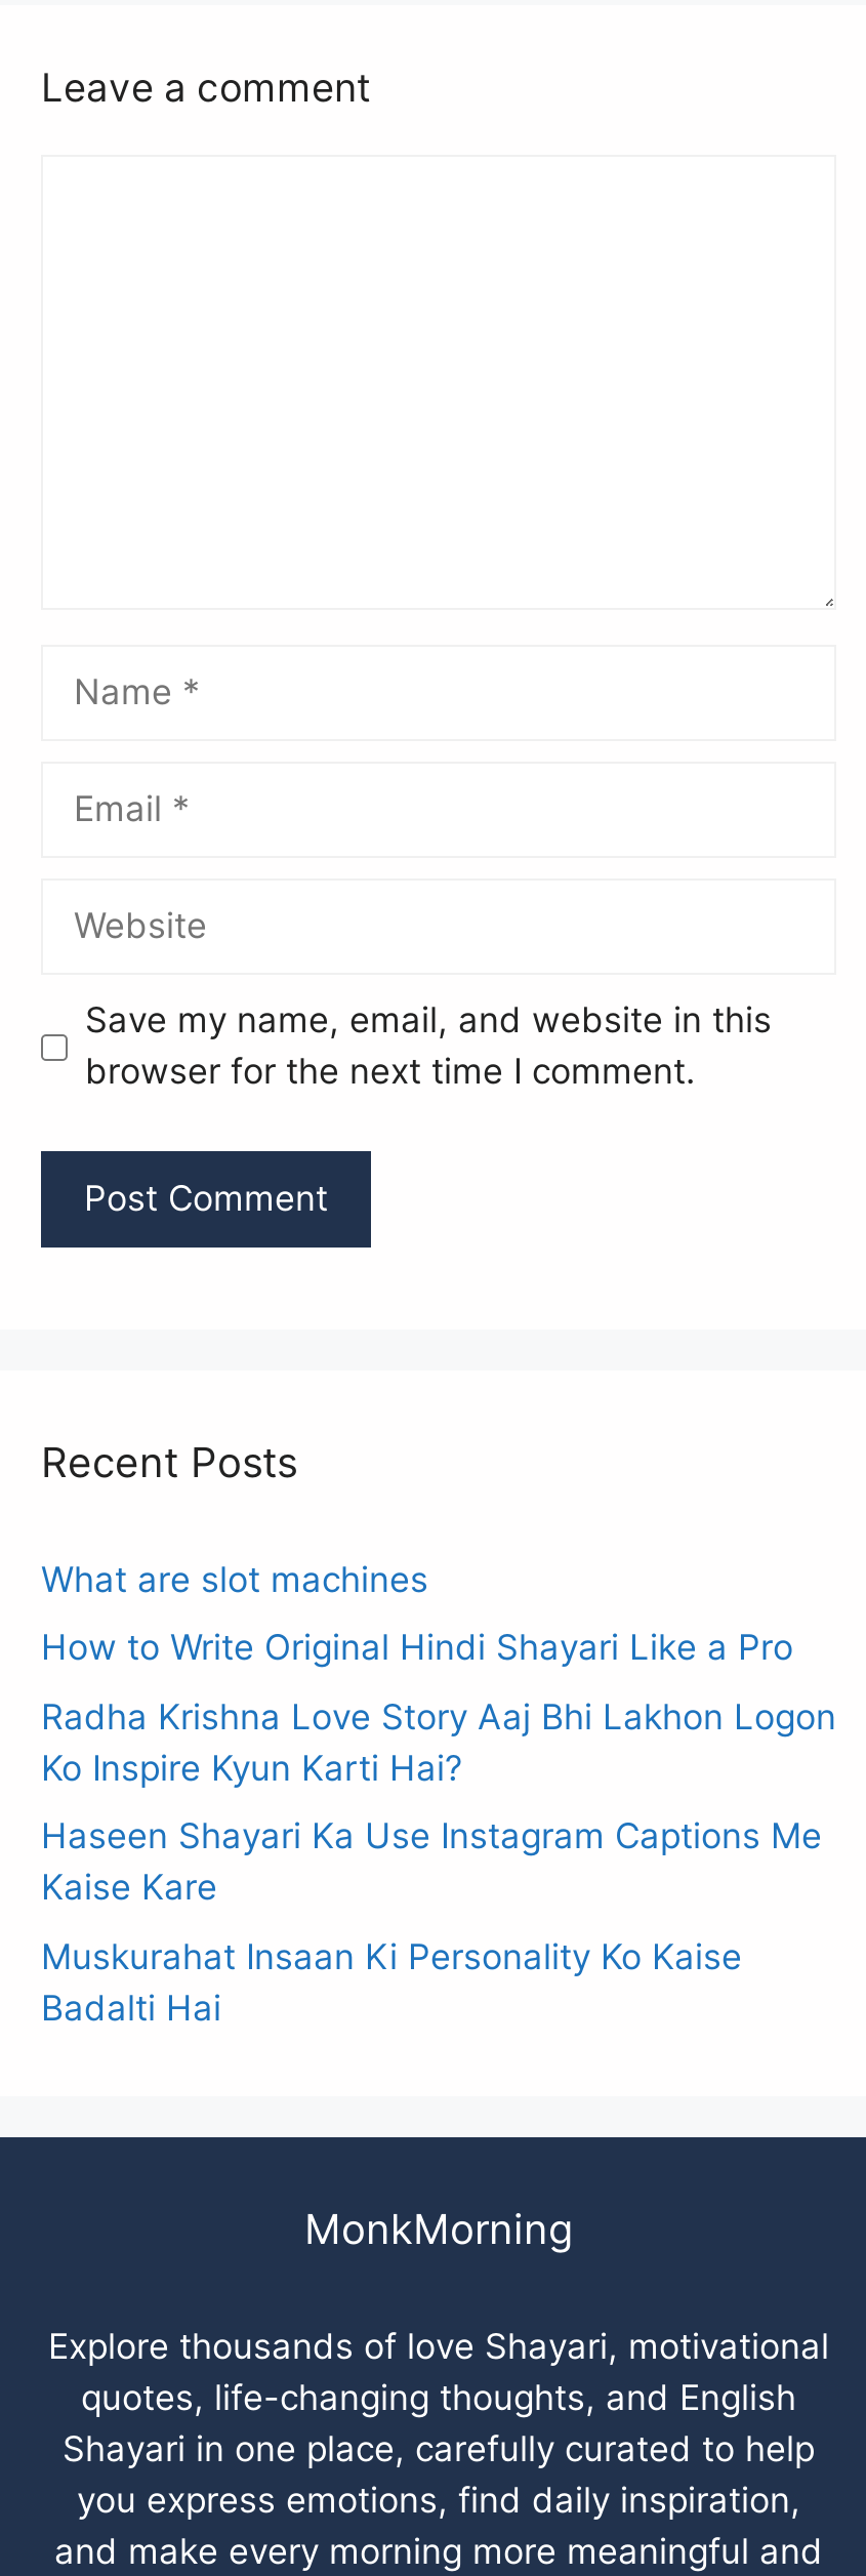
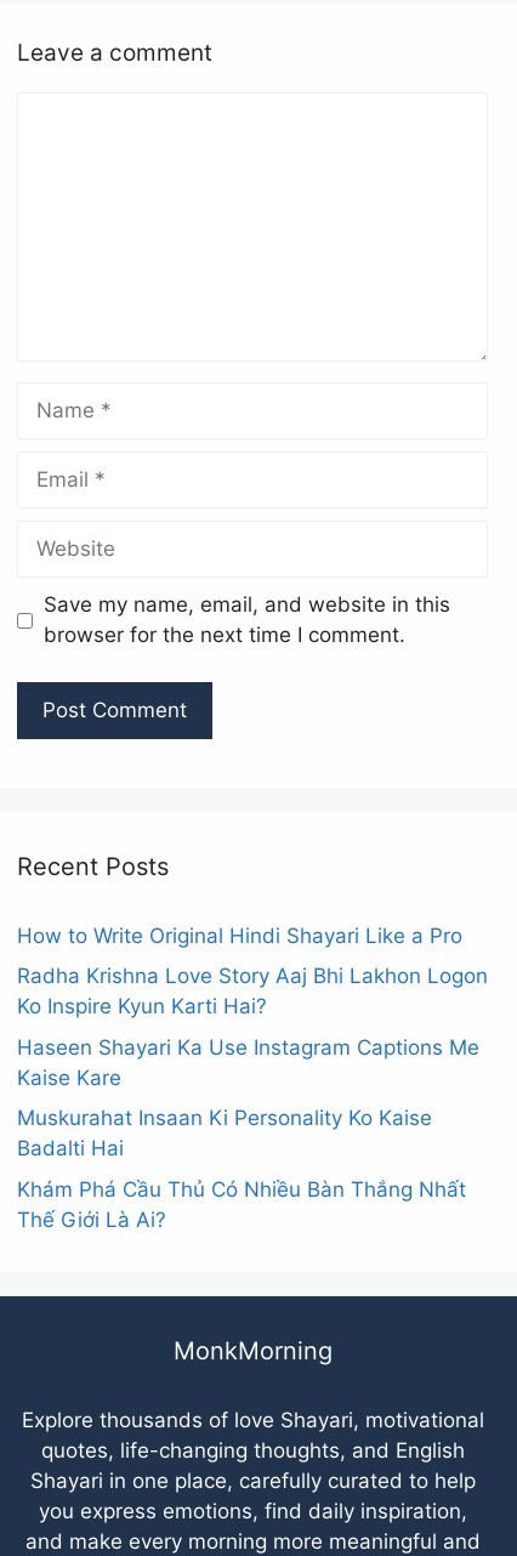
- What are slot machines

moved up: How to Write Original Hindi Shayari Like a Pro | Radha Krishna Love Story Aaj Bhi Lakhon Logon | Ko Inspire Kyun Karti Hai? | Haseen Shayari Ka Use Instagram Captions Me | Kaise Kare | Muskurahat Insaan Ki Personality Ko Kaise | Badalti Hai

+ Khám Phá Cầu Thủ Có Nhiều Bàn Thắng Nhất
+ Thế Giới Là Ai?
